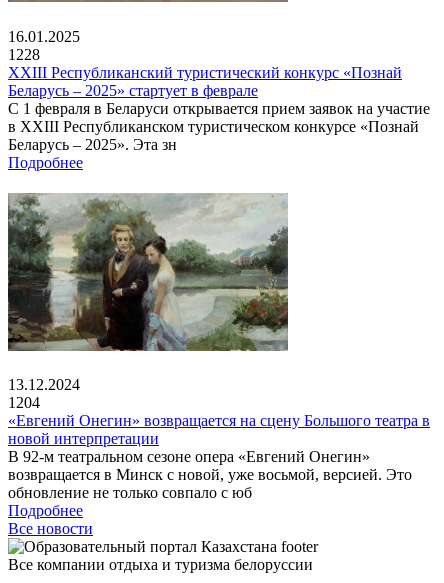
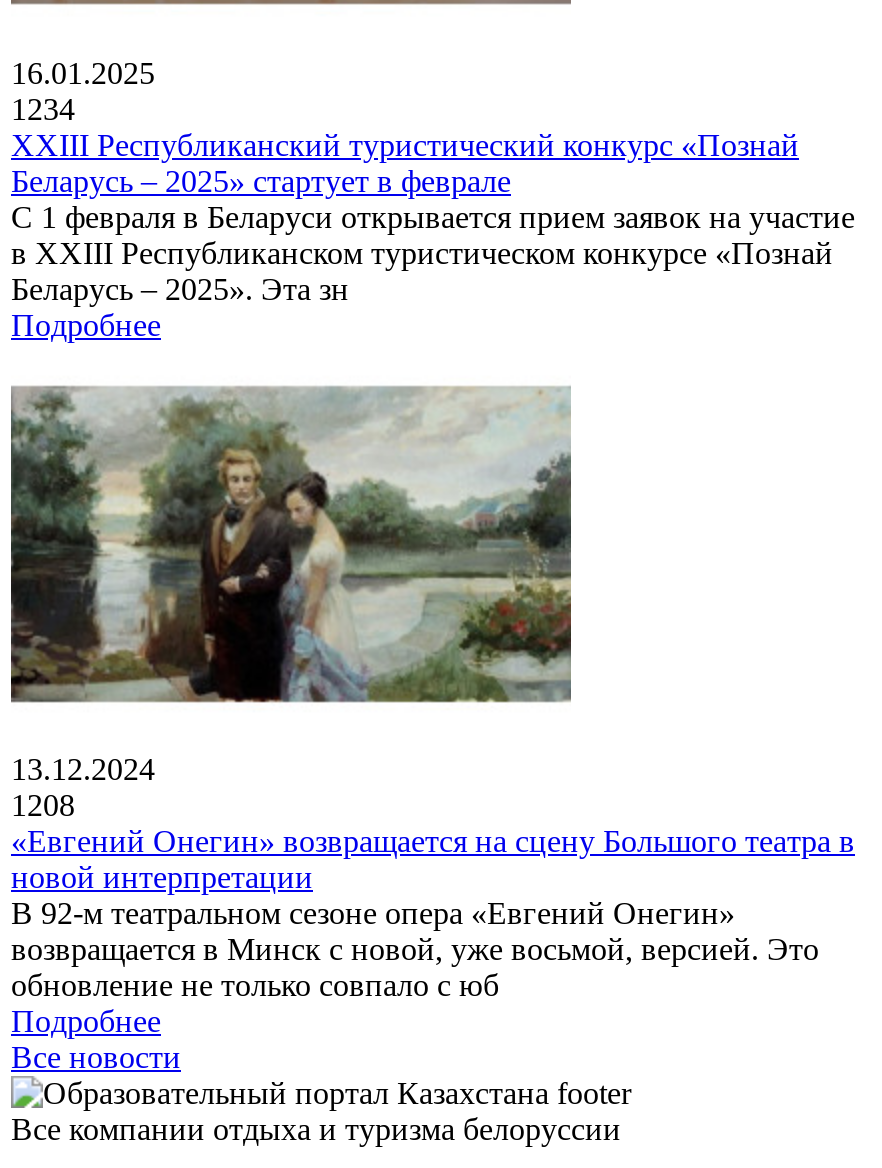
- 1228
+ 1234

- 1204
+ 1208
